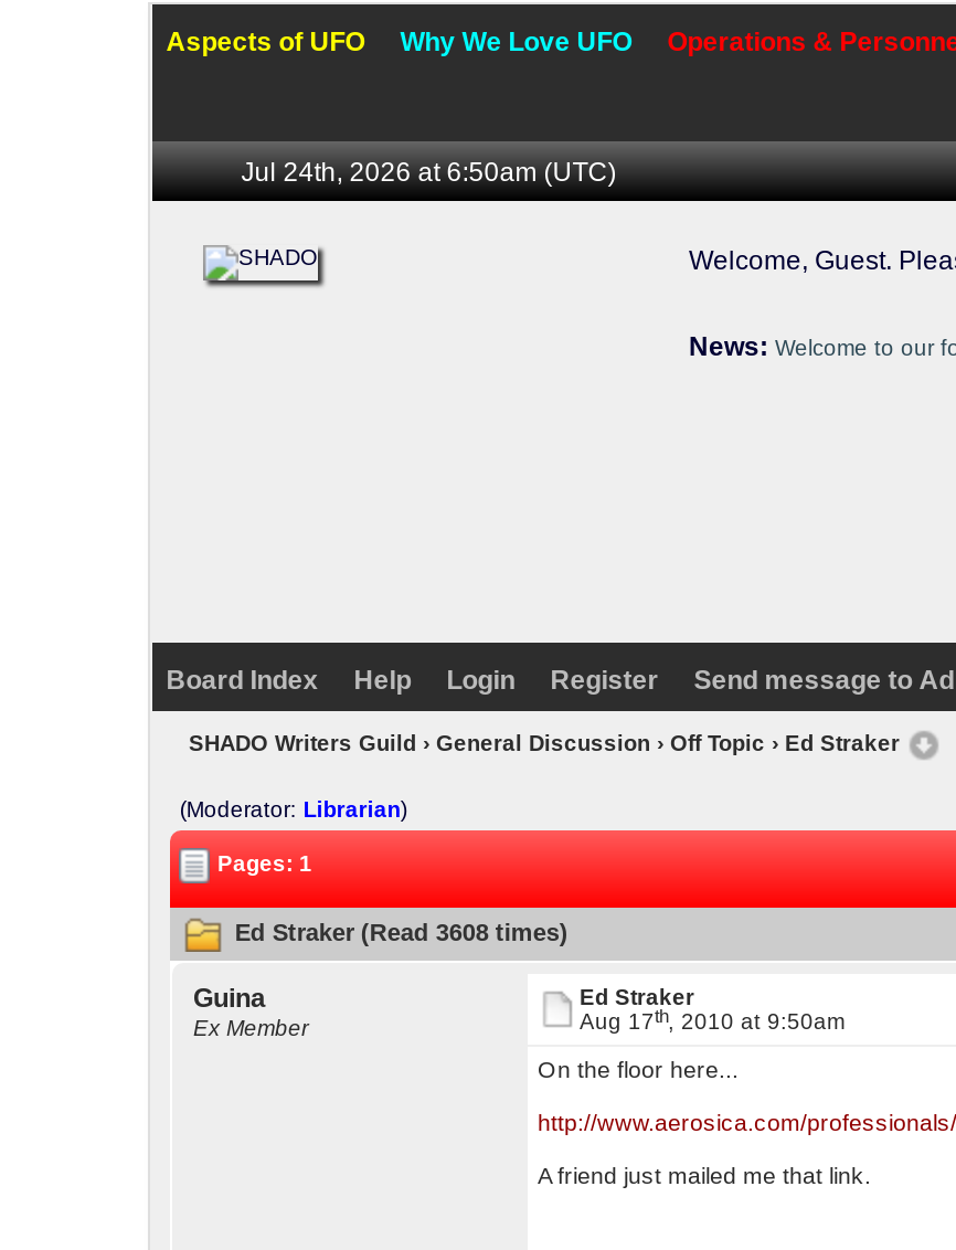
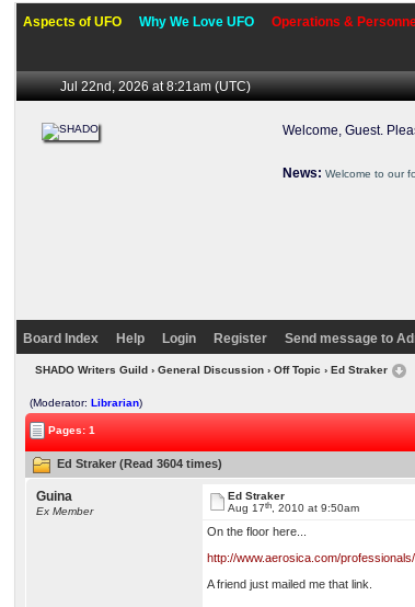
- Jul 24th, 2026 at 6:50am (UTC)
+ Jul 22nd, 2026 at 8:21am (UTC)

- Ed Straker (Read 3608 times)
+ Ed Straker (Read 3604 times)
